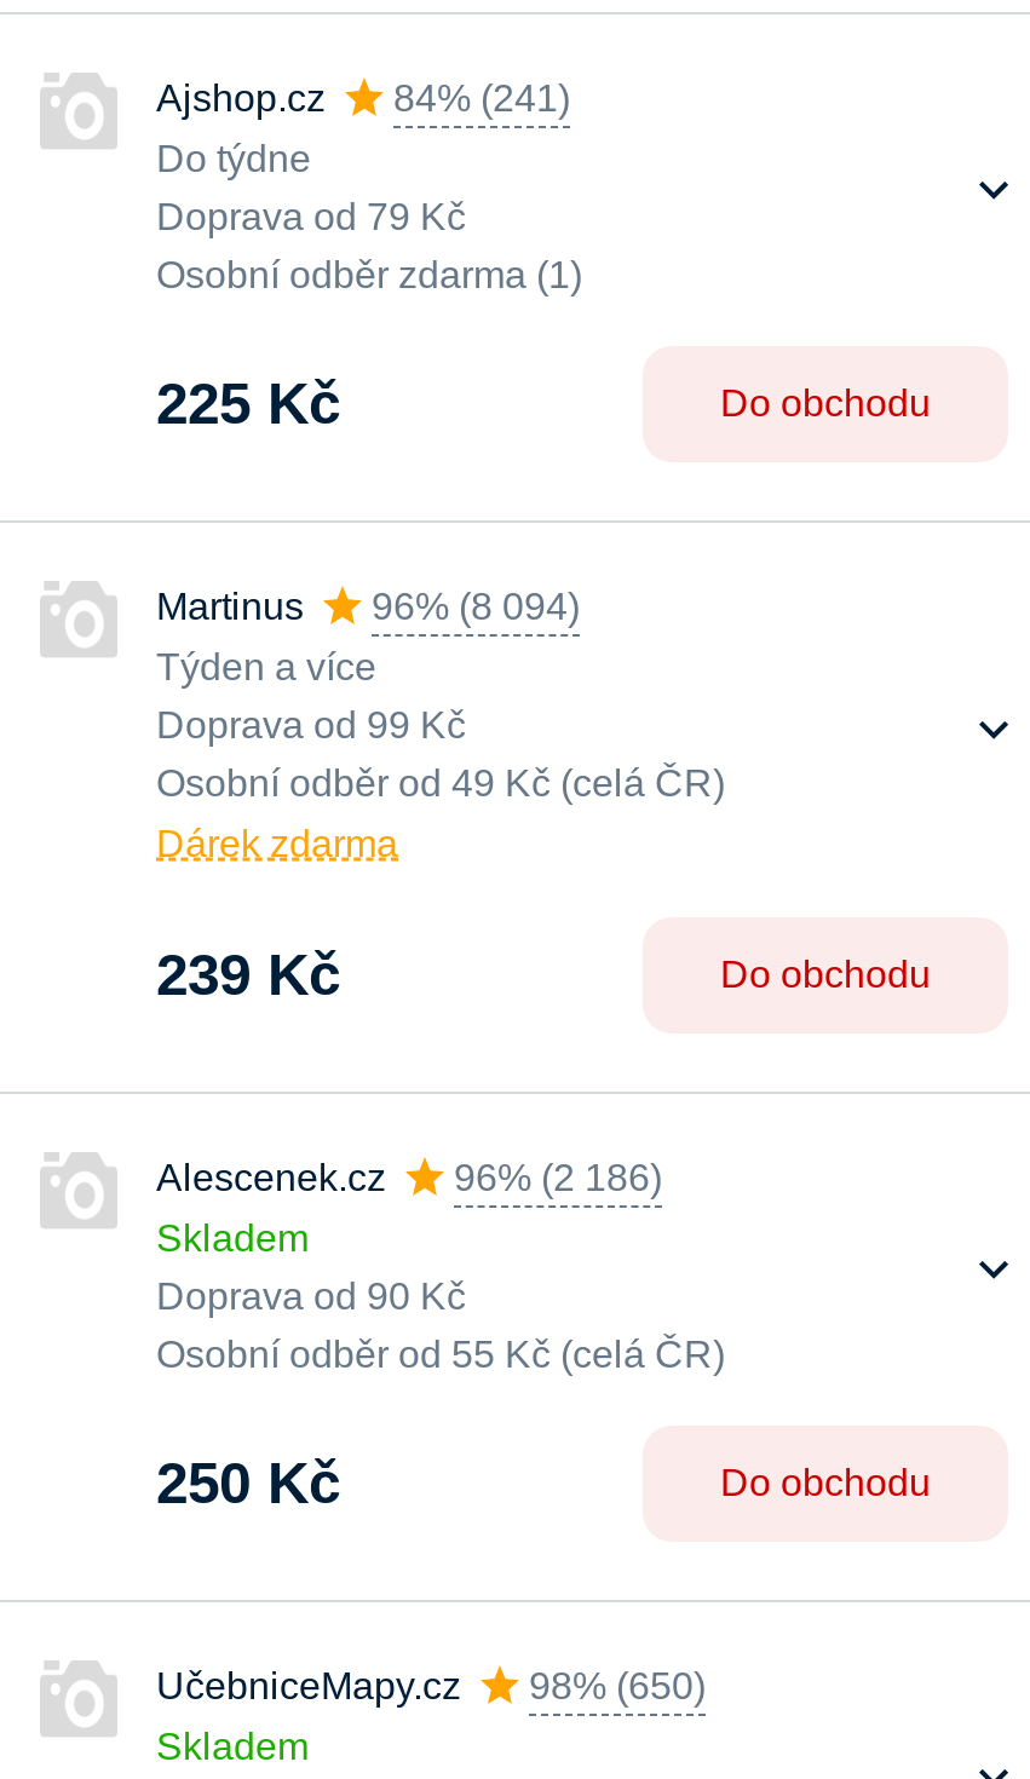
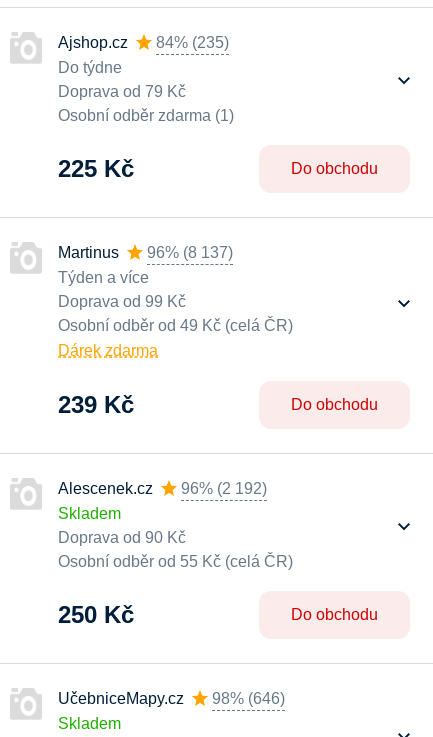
- Ajshop.cz 84% (241)
+ Ajshop.cz 84% (235)

- Martinus 96% (8 094)
+ Martinus 96% (8 137)

- Alescenek.cz 96% (2 186)
+ Alescenek.cz 96% (2 192)

- UčebniceMapy.cz 98% (650)
+ UčebniceMapy.cz 98% (646)
